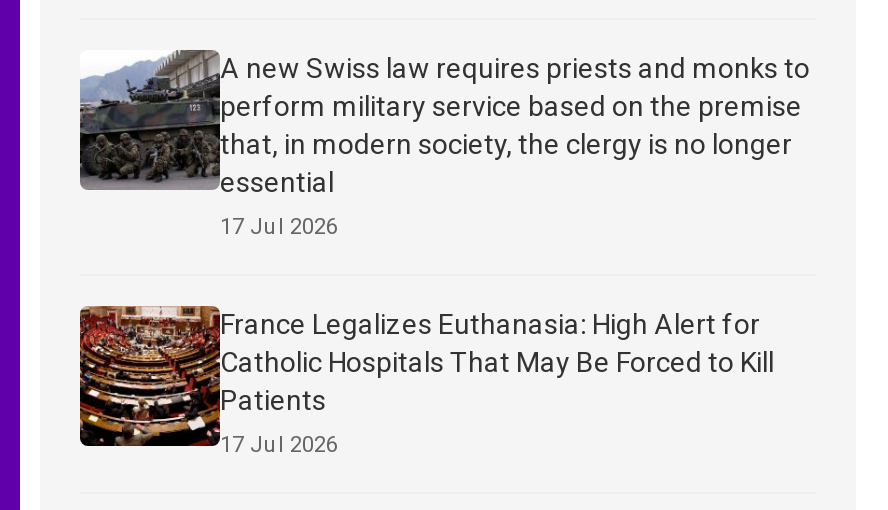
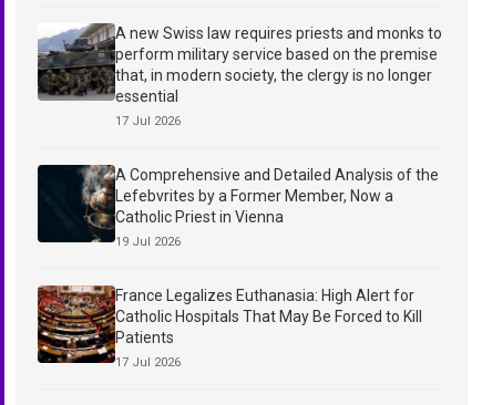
+ [image]
+ A Comprehensive and Detailed Analysis of the
+ Lefebvrites by a Former Member, Now a
+ Catholic Priest in Vienna
+ 19 Jul 2026
